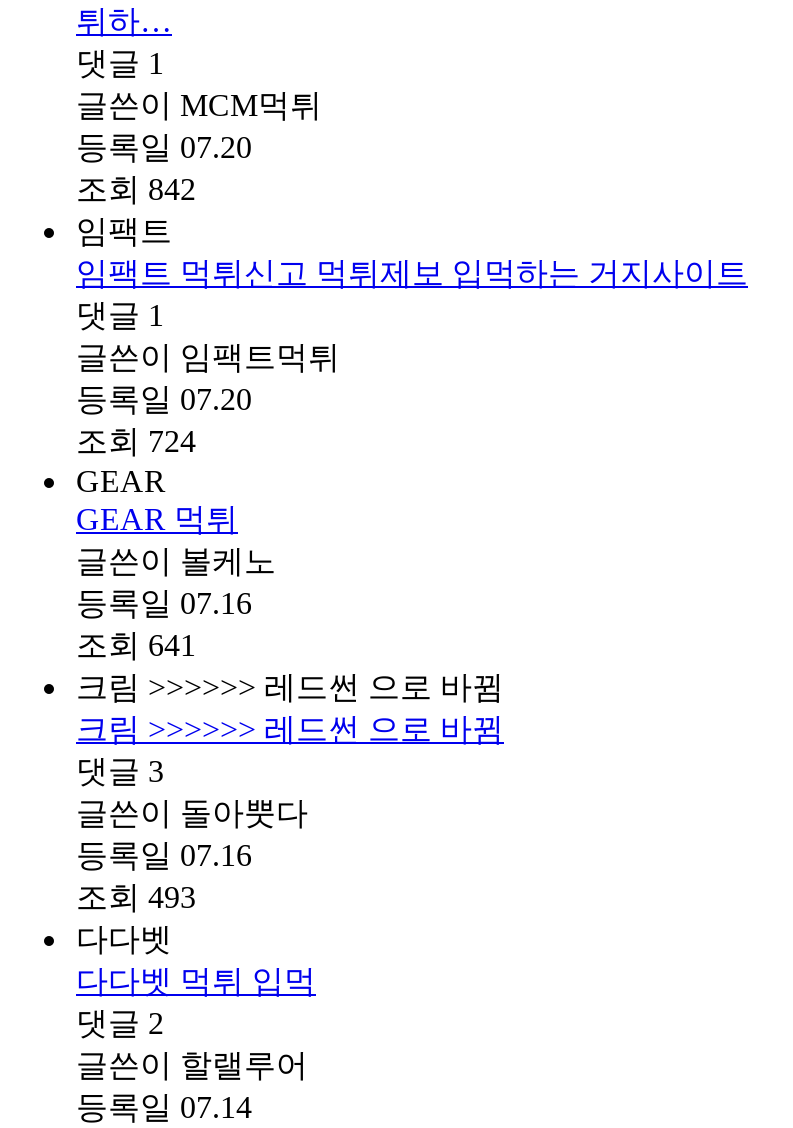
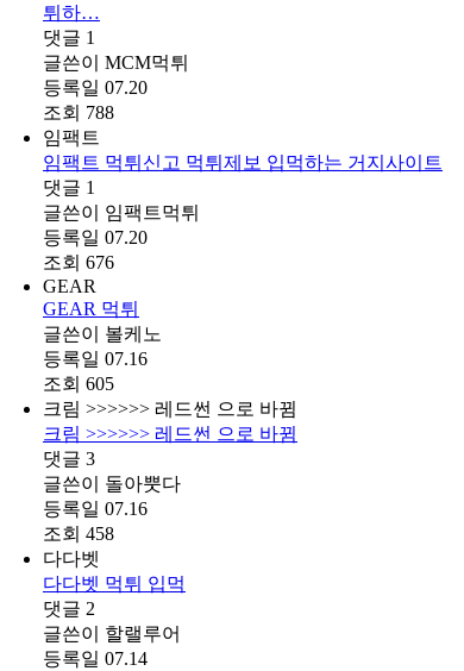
- 조회 842
+ 조회 788

- 조회 724
+ 조회 676

- 조회 641
+ 조회 605

- 조회 493
+ 조회 458
